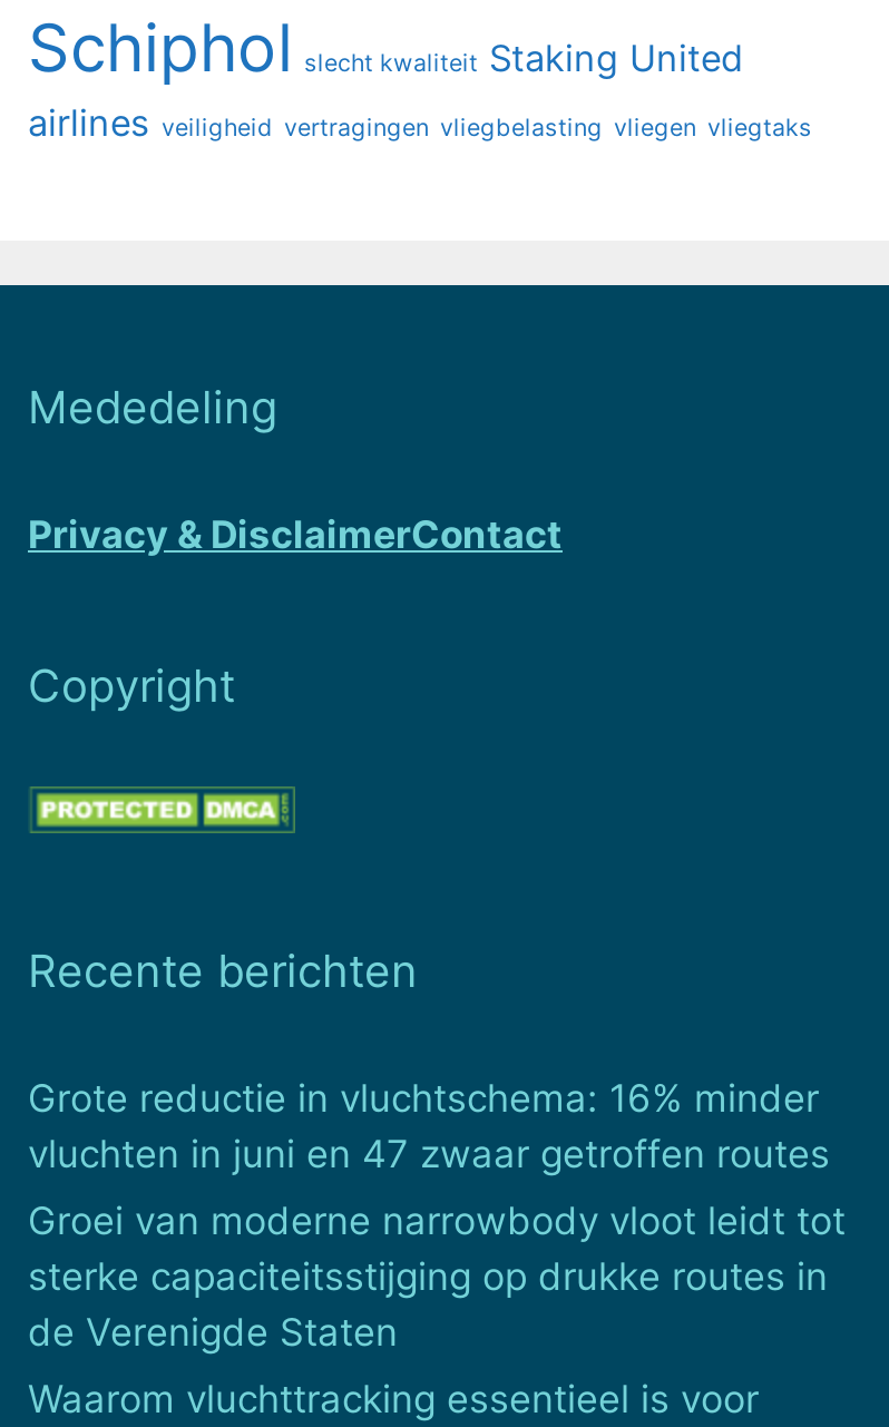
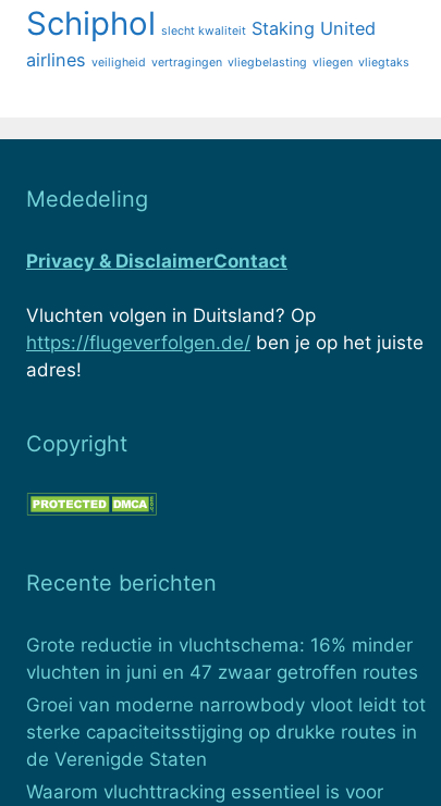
+ Vluchten volgen in Duitsland? Op
+ https://flugeverfolgen.de/ ben je op het juiste
+ adres!
